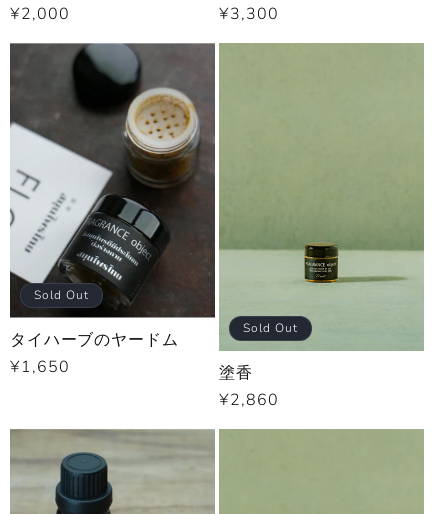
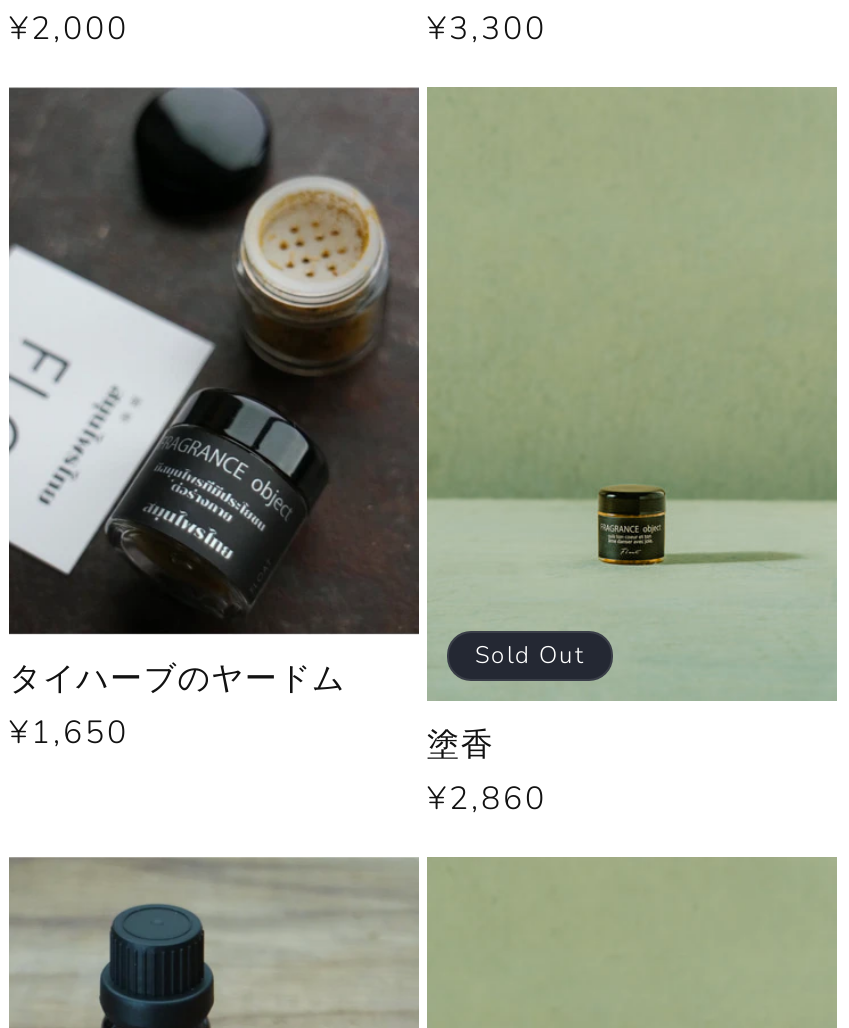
- Sold Out
